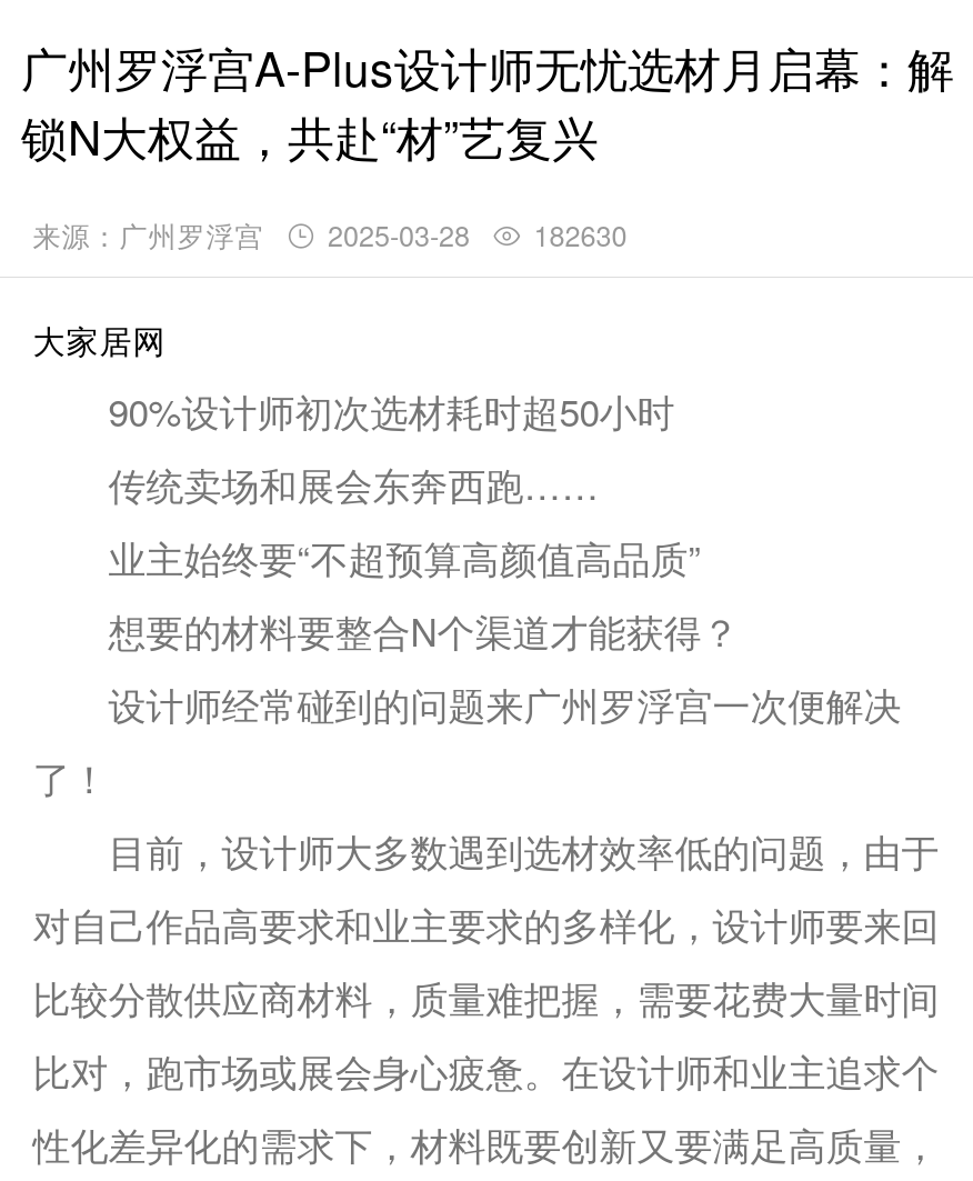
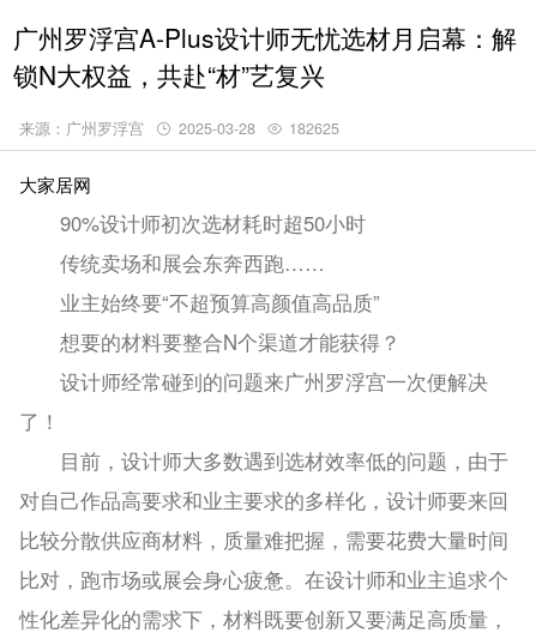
- 来源：广州罗浮宫 2025-03-28 182630
+ 来源：广州罗浮宫 2025-03-28 182625
